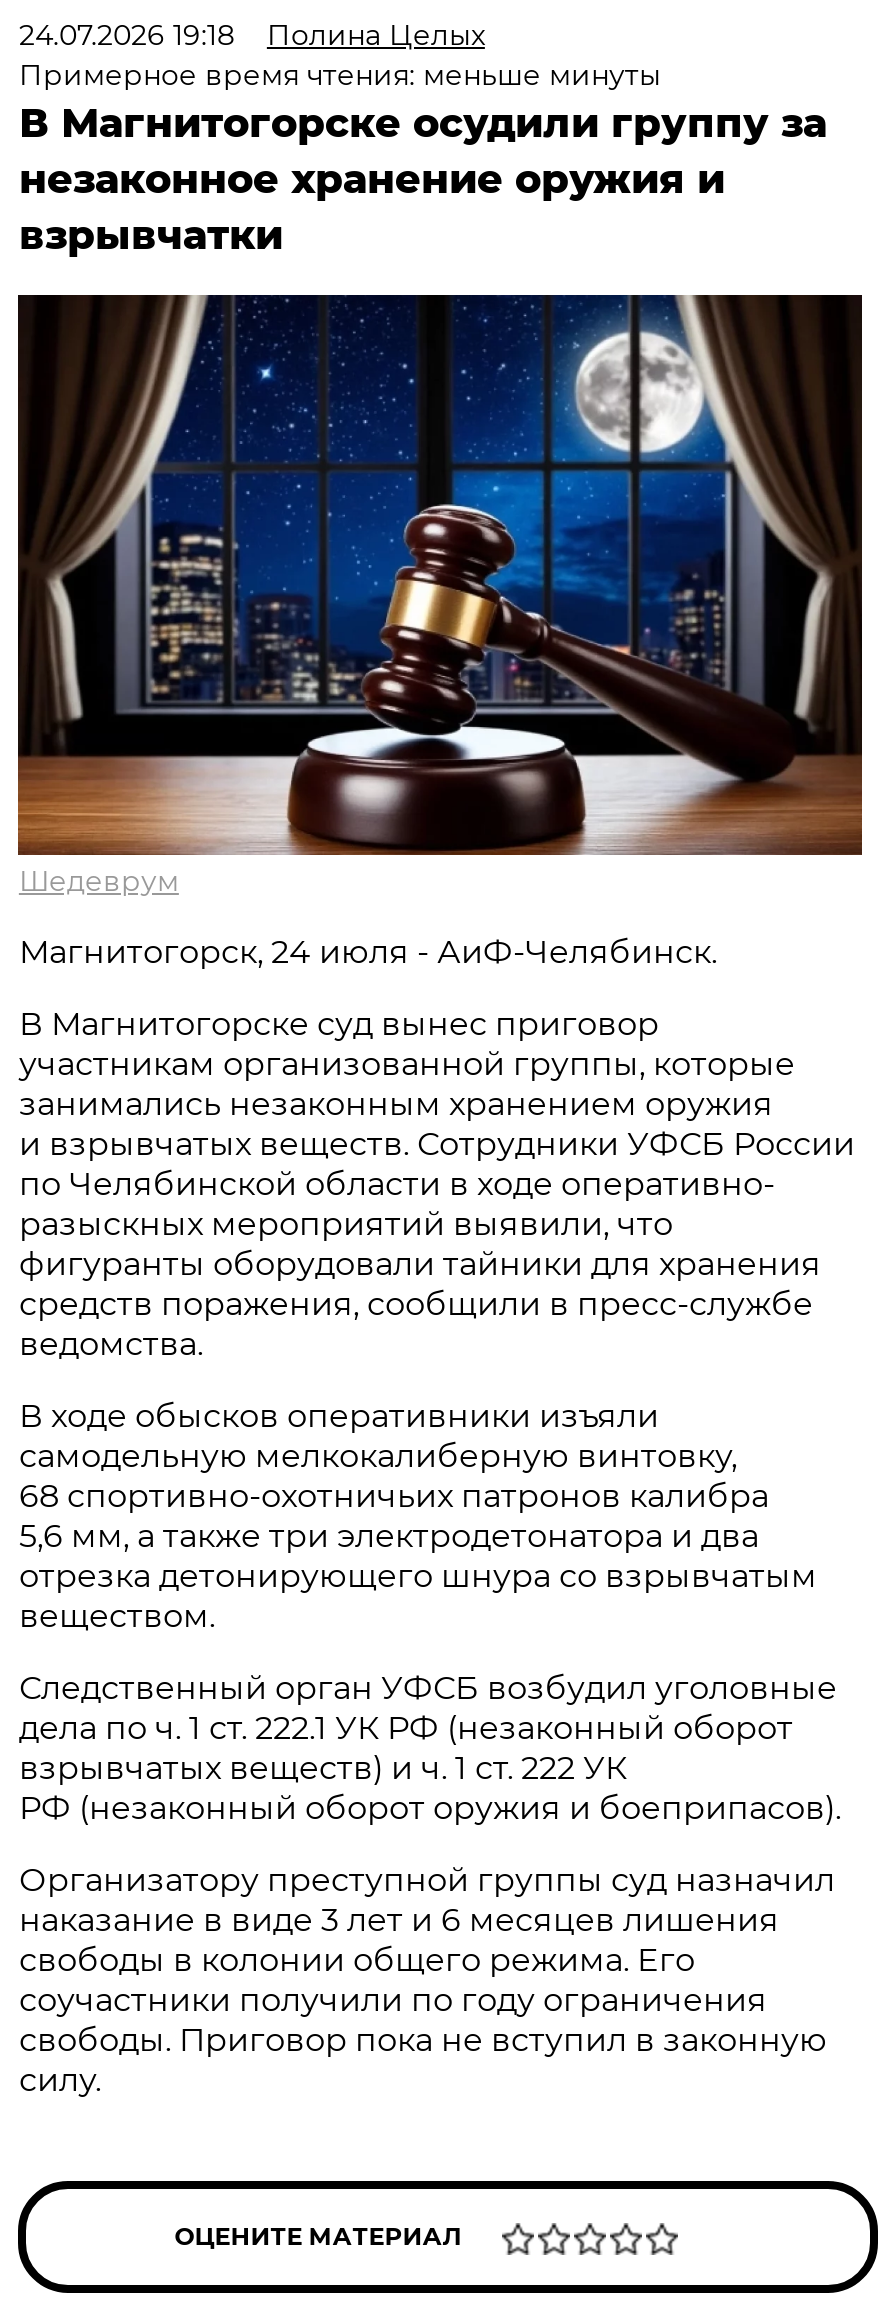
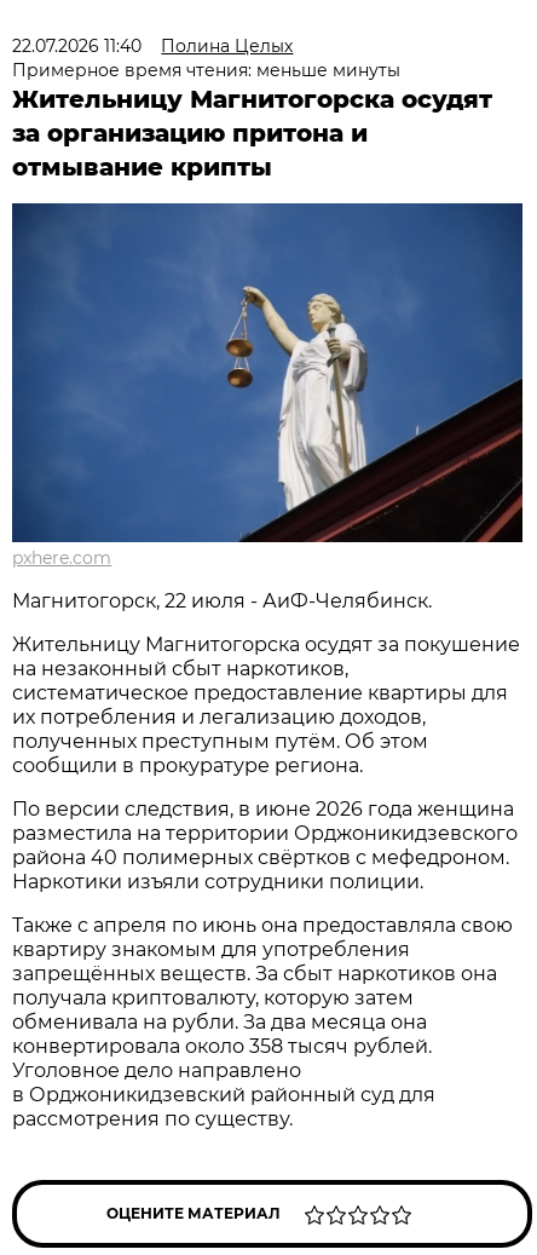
- 24.07.2026 19:18 Полина Целых
+ 22.07.2026 11:40 Полина Целых

- В Магнитогорске осудили группу за
- незаконное хранение оружия и
- взрывчатки
+ Жительницу Магнитогорска осудят
+ за организацию притона и
+ отмывание крипты

- [image]
- Шедеврум
- Магнитогорск, 24 июля - АиФ-Челябинск.
- В Магнитогорске суд вынес приговор
- участникам организованной группы, которые
- занимались незаконным хранением оружия
- и взрывчатых веществ. Сотрудники УФСБ России
- по Челябинской области в ходе оперативно-
- разыскных мероприятий выявили, что
- фигуранты оборудовали тайники для хранения
- средств поражения, сообщили в пресс-службе
- ведомства.
- В ходе обысков оперативники изъяли
- самодельную мелкокалиберную винтовку,
- 68 спортивно-охотничьих патронов калибра
- 5,6 мм, а также три электродетонатора и два
- отрезка детонирующего шнура со взрывчатым
- веществом.
- Следственный орган УФСБ возбудил уголовные
- дела по ч. 1 ст. 222.1 УК РФ (незаконный оборот
- взрывчатых веществ) и ч. 1 ст. 222 УК
- РФ (незаконный оборот оружия и боеприпасов).
- Организатору преступной группы суд назначил
- наказание в виде 3 лет и 6 месяцев лишения
- свободы в колонии общего режима. Его
- соучастники получили по году ограничения
- свободы. Приговор пока не вступил в законную
- силу.
+ [image]
+ pxhere.com
+ Магнитогорск, 22 июля - АиФ-Челябинск.
+ Жительницу Магнитогорска осудят за покушение
+ на незаконный сбыт наркотиков,
+ систематическое предоставление квартиры для
+ их потребления и легализацию доходов,
+ полученных преступным путём. Об этом
+ сообщили в прокуратуре региона.
+ По версии следствия, в июне 2026 года женщина
+ разместила на территории Орджоникидзевского
+ района 40 полимерных свёртков с мефедроном.
+ Наркотики изъяли сотрудники полиции.
+ Также с апреля по июнь она предоставляла свою
+ квартиру знакомым для употребления
+ запрещённых веществ. За сбыт наркотиков она
+ получала криптовалюту, которую затем
+ обменивала на рубли. За два месяца она
+ конвертировала около 358 тысяч рублей.
+ Уголовное дело направлено
+ в Орджоникидзевский районный суд для
+ рассмотрения по существу.
